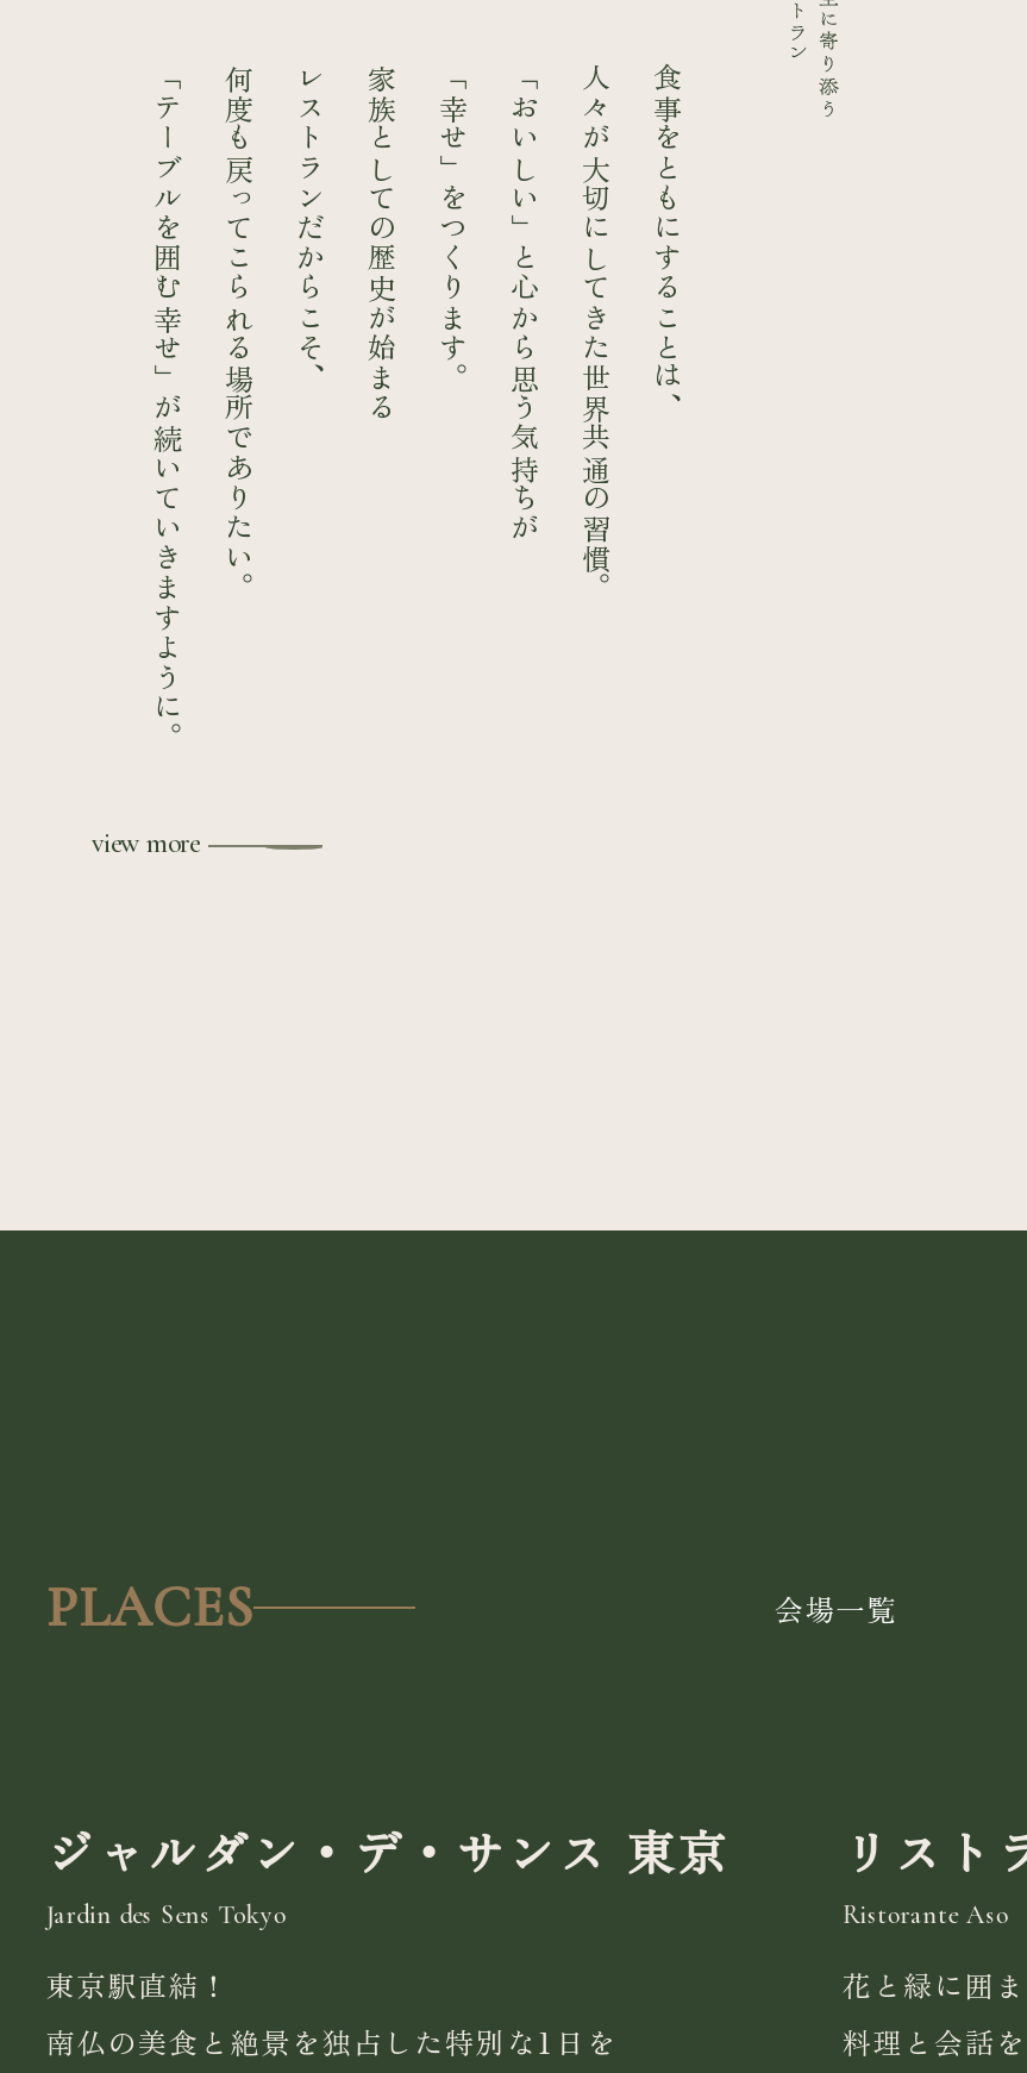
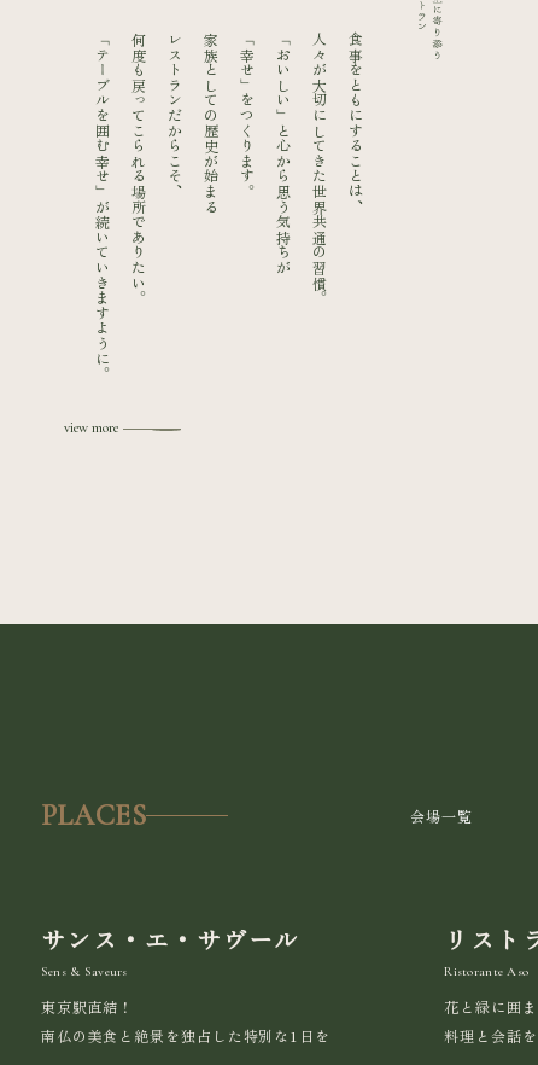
- ジャルダン・デ・サンス 東京
- Jardin des Sens Tokyo
+ サンス・エ・サヴール
+ Sens & Saveurs
